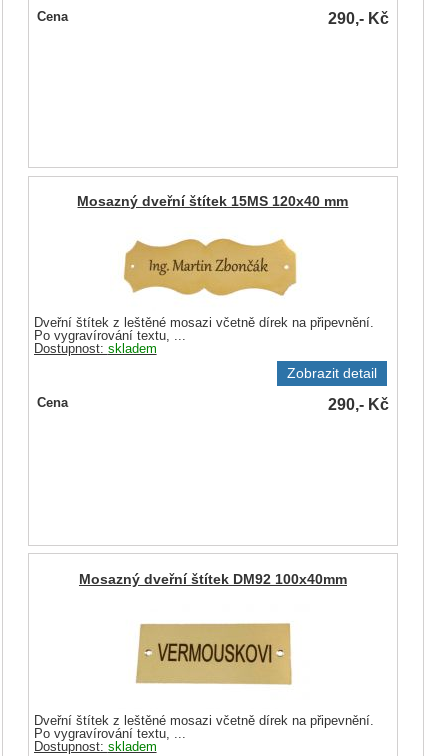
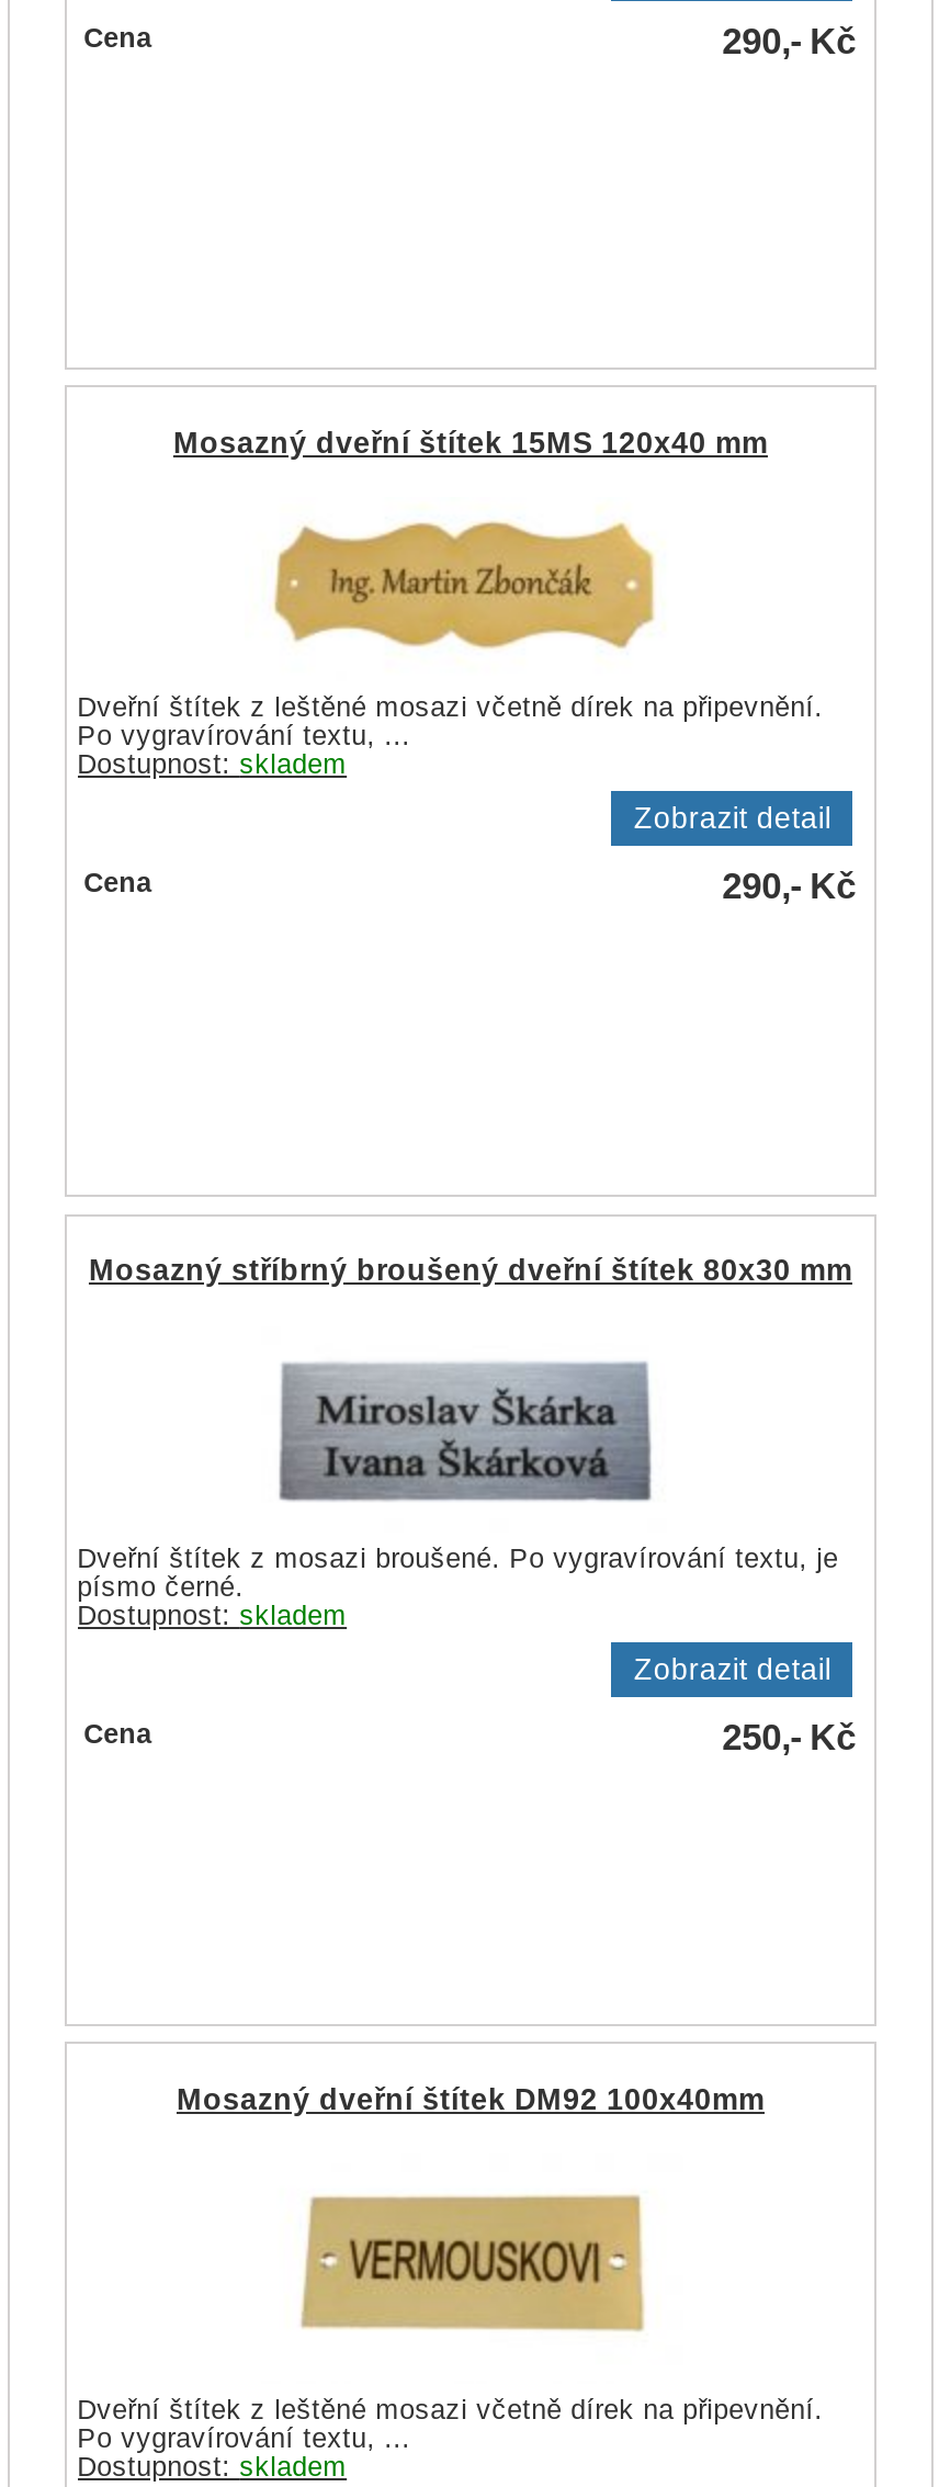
+ [image]
+ Dveřní štítek z mosazi broušené. Po vygravírování textu, je
+ písmo černé.
+ Dostupnost: skladem
+ Zobrazit detail
+ Cena
+ 250,- Kč

+ Mosazný stříbrný broušený dveřní štítek 80x30 mm
